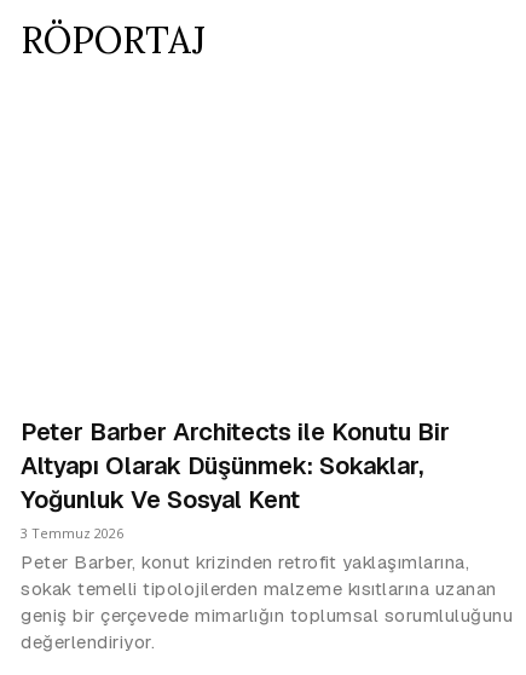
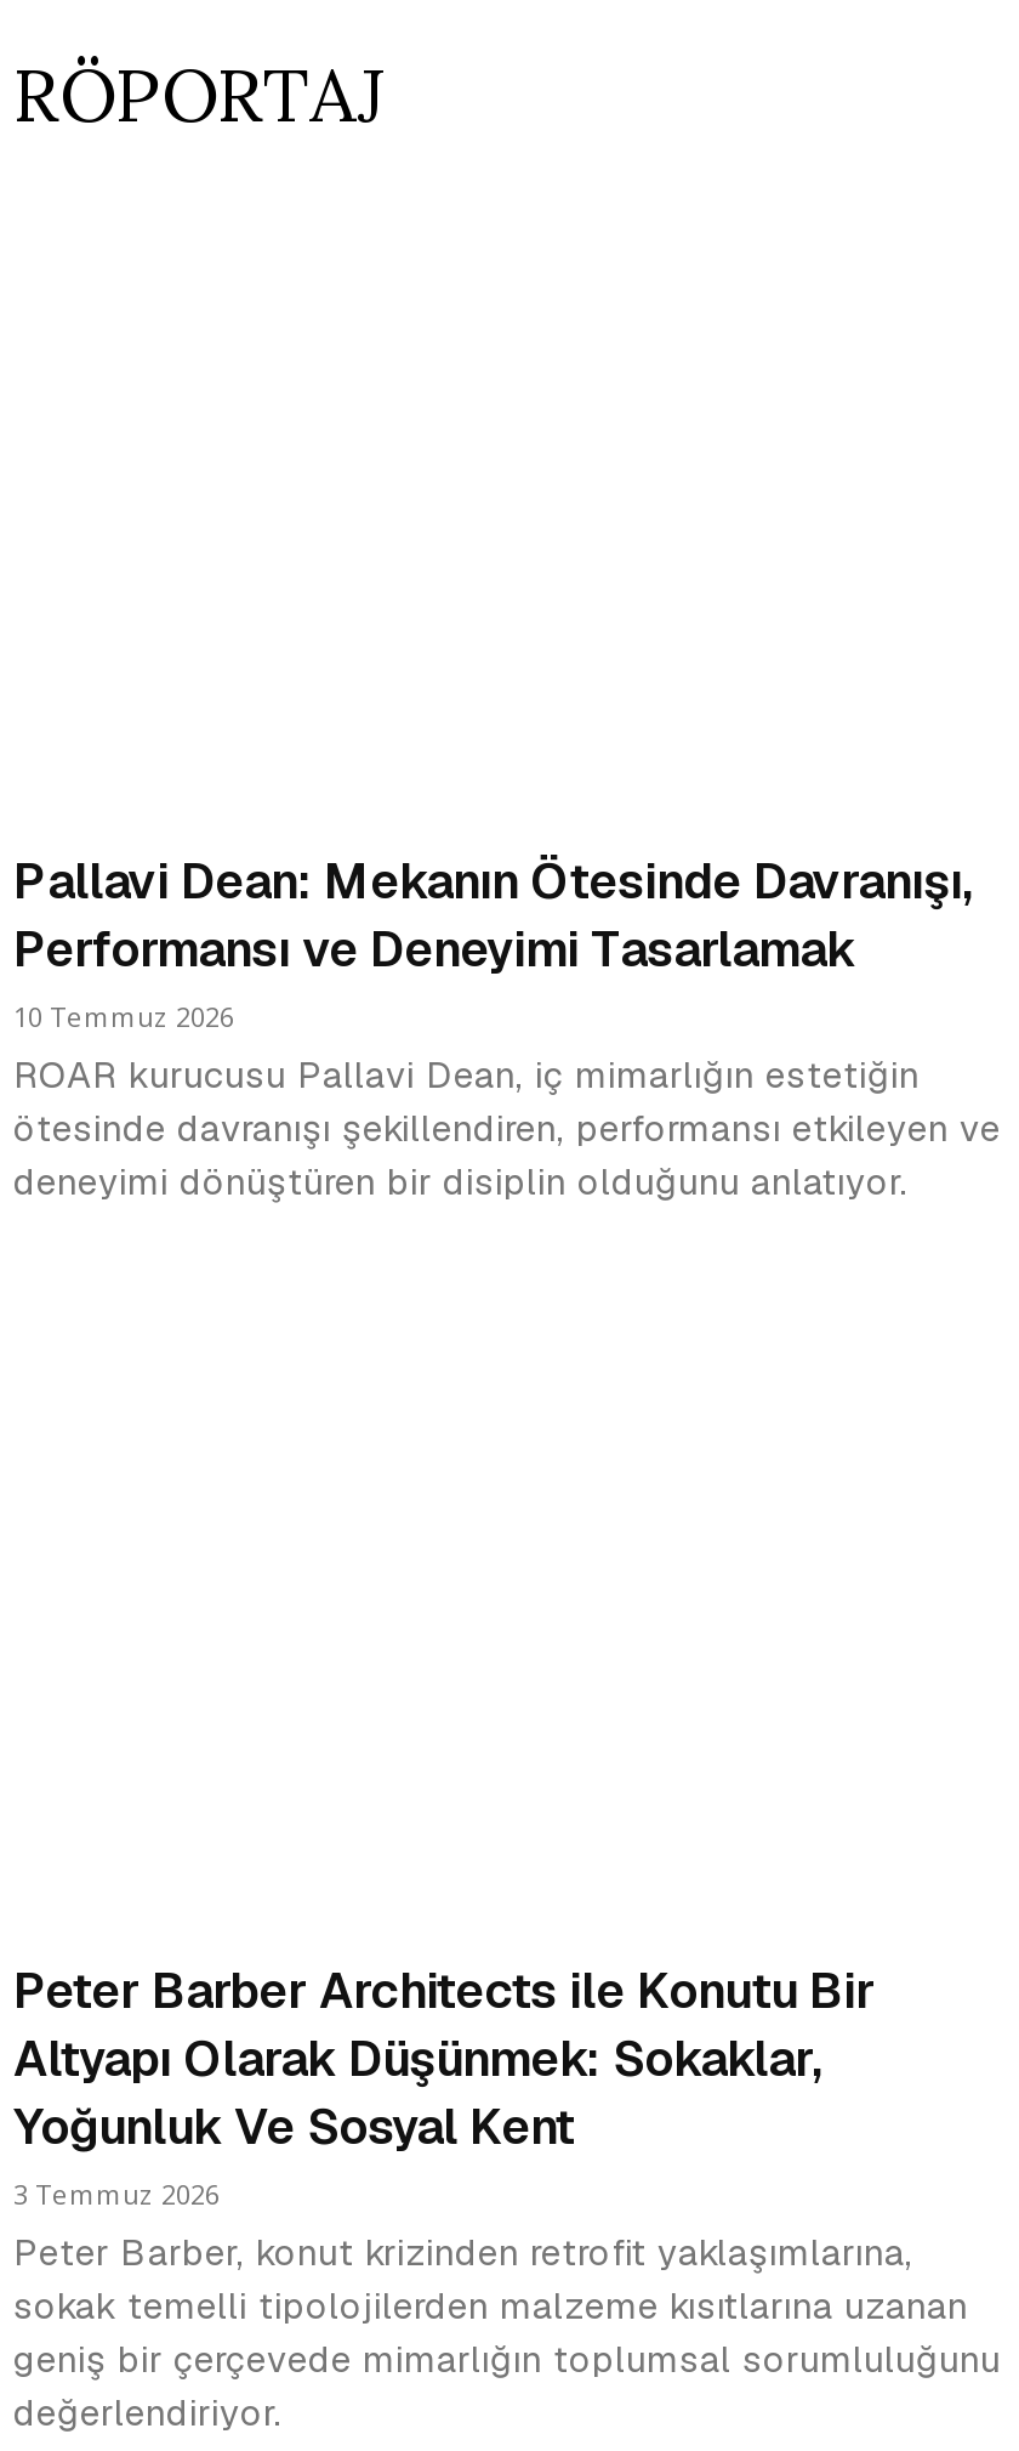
+ Pallavi Dean: Mekanın Ötesinde Davranışı,
+ Performansı ve Deneyimi Tasarlamak
+ 10 Temmuz 2026
+ ROAR kurucusu Pallavi Dean, iç mimarlığın estetiğin
+ ötesinde davranışı şekillendiren, performansı etkileyen ve
+ deneyimi dönüştüren bir disiplin olduğunu anlatıyor.
